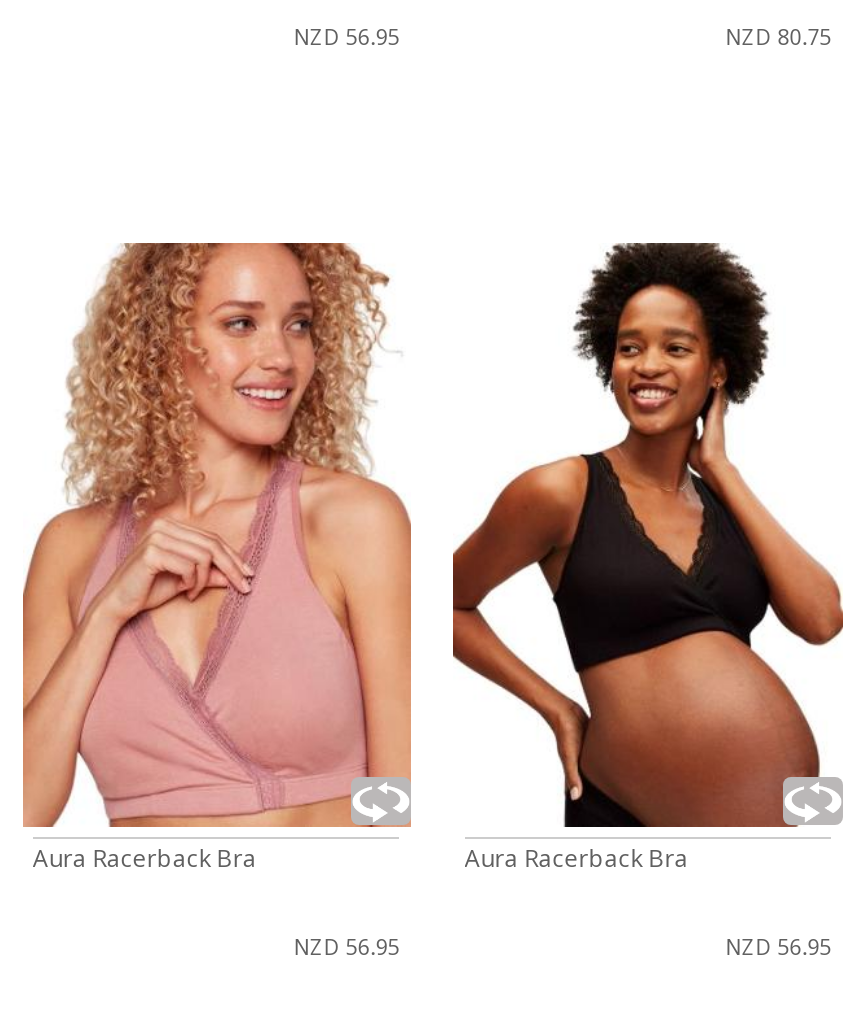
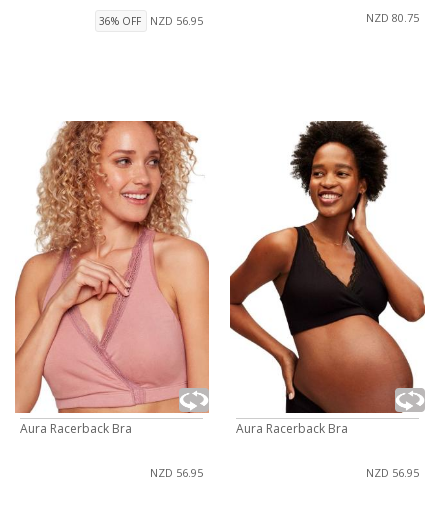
+ 36% OFF
